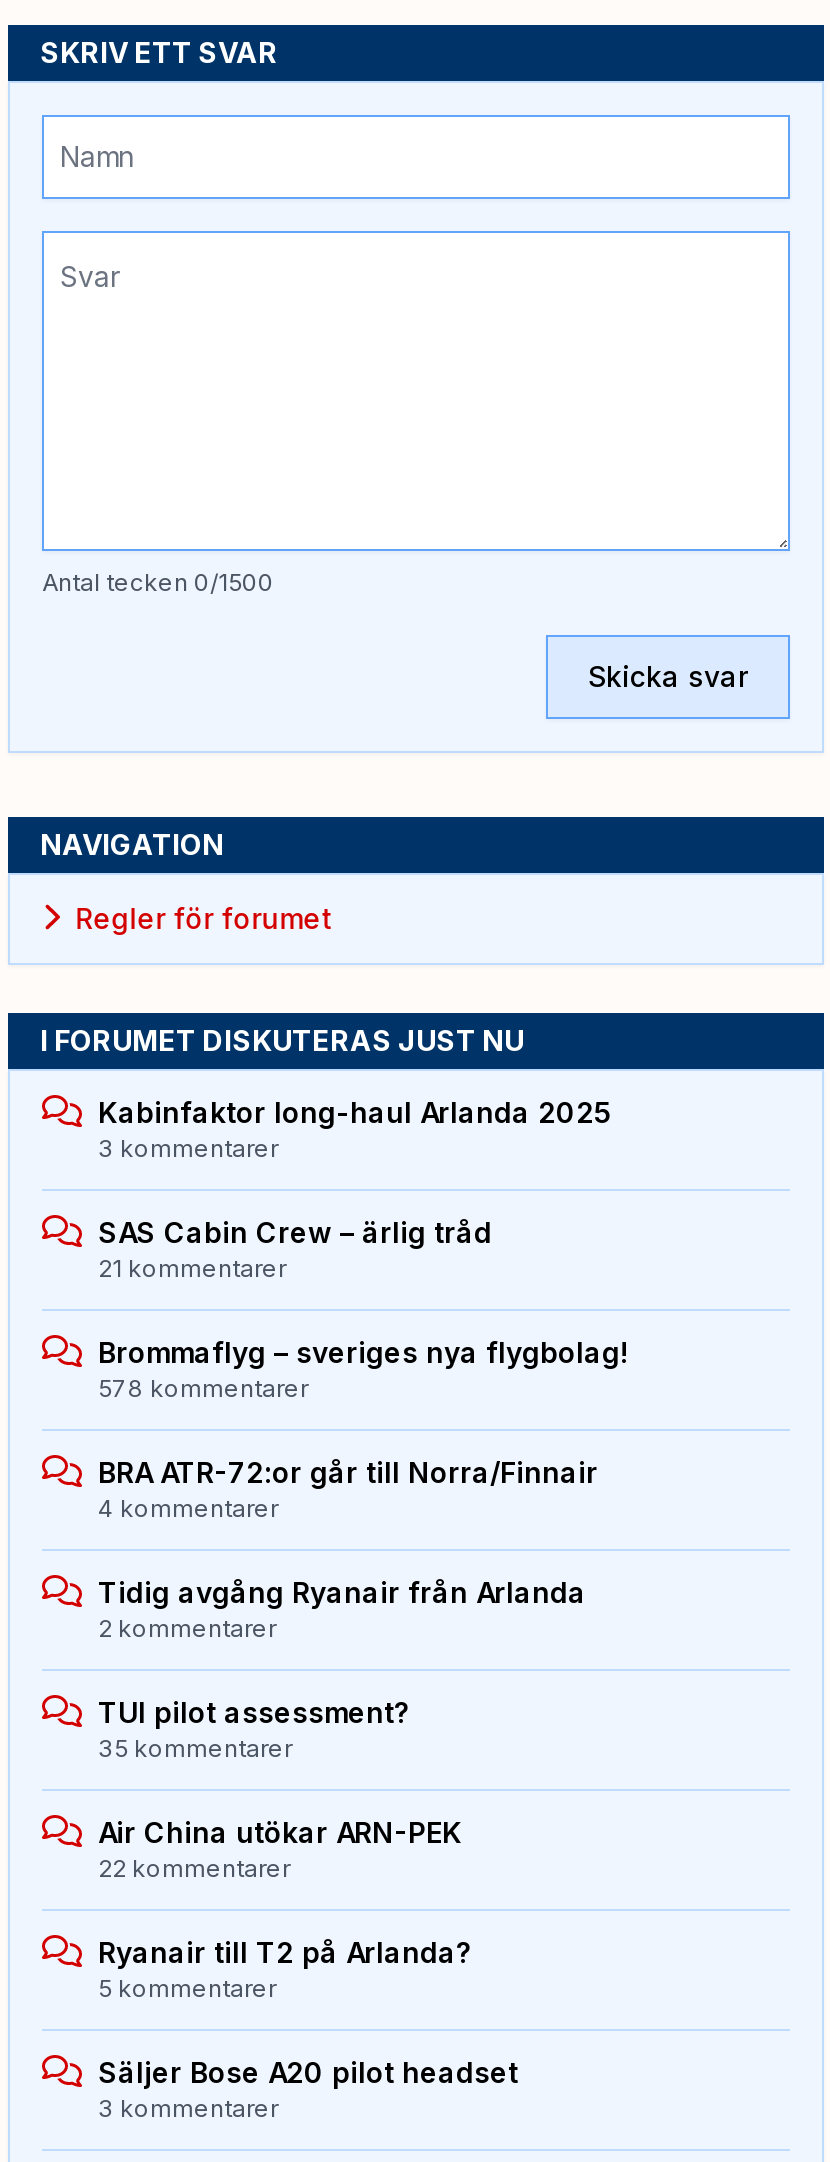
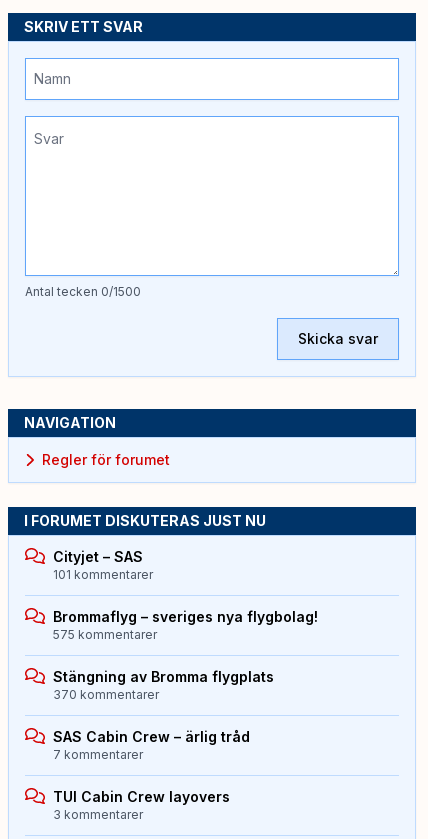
- Kabinfaktor long-haul Arlanda 2025
- 3 kommentarer
- 21 kommentarer
+ Cityjet – SAS
+ 101 kommentarer

moved down: SAS Cabin Crew – ärlig tråd

- 578 kommentarer
- BRA ATR-72:or går till Norra/Finnair
- 4 kommentarer
- Tidig avgång Ryanair från Arlanda
- 2 kommentarer
- TUI pilot assessment?
- 35 kommentarer
- Air China utökar ARN-PEK
- 22 kommentarer
- Ryanair till T2 på Arlanda?
- 5 kommentarer
- Säljer Bose A20 pilot headset
+ 575 kommentarer
+ Stängning av Bromma flygplats
+ 370 kommentarer
+ 7 kommentarer
+ TUI Cabin Crew layovers
